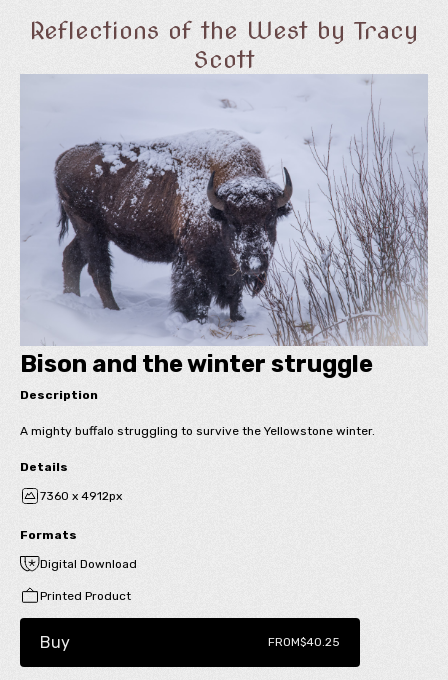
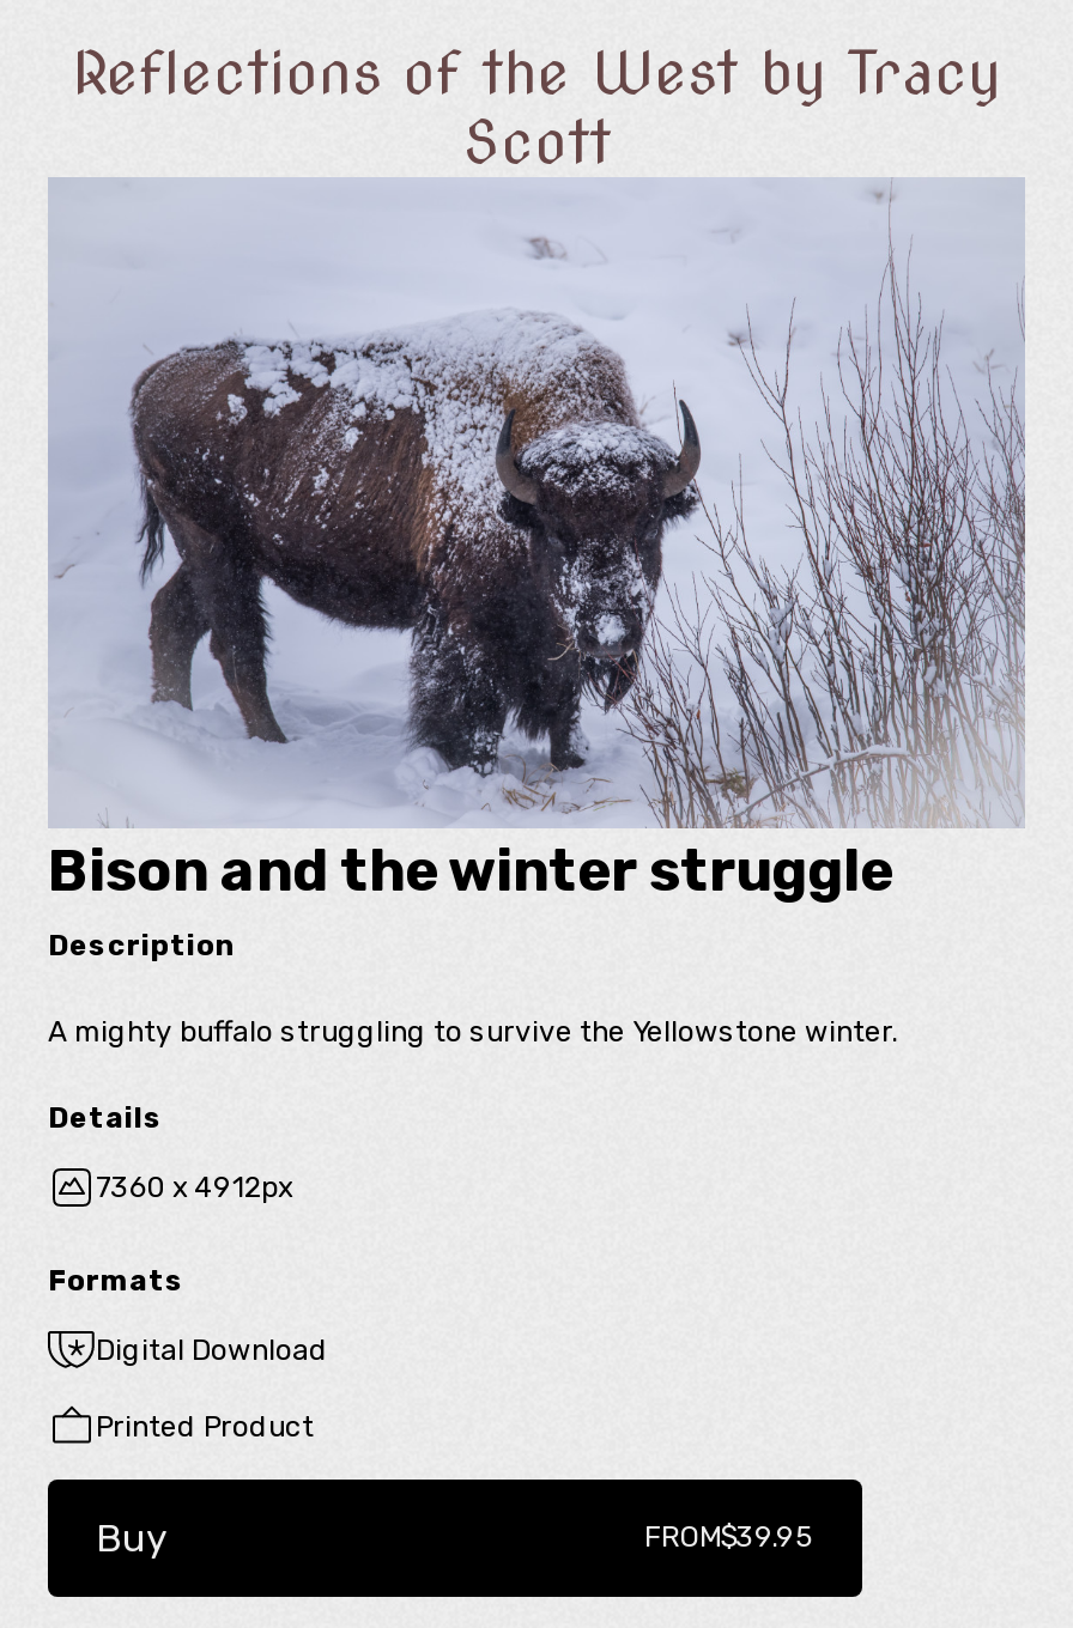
- FROM$40.25
+ FROM$39.95
